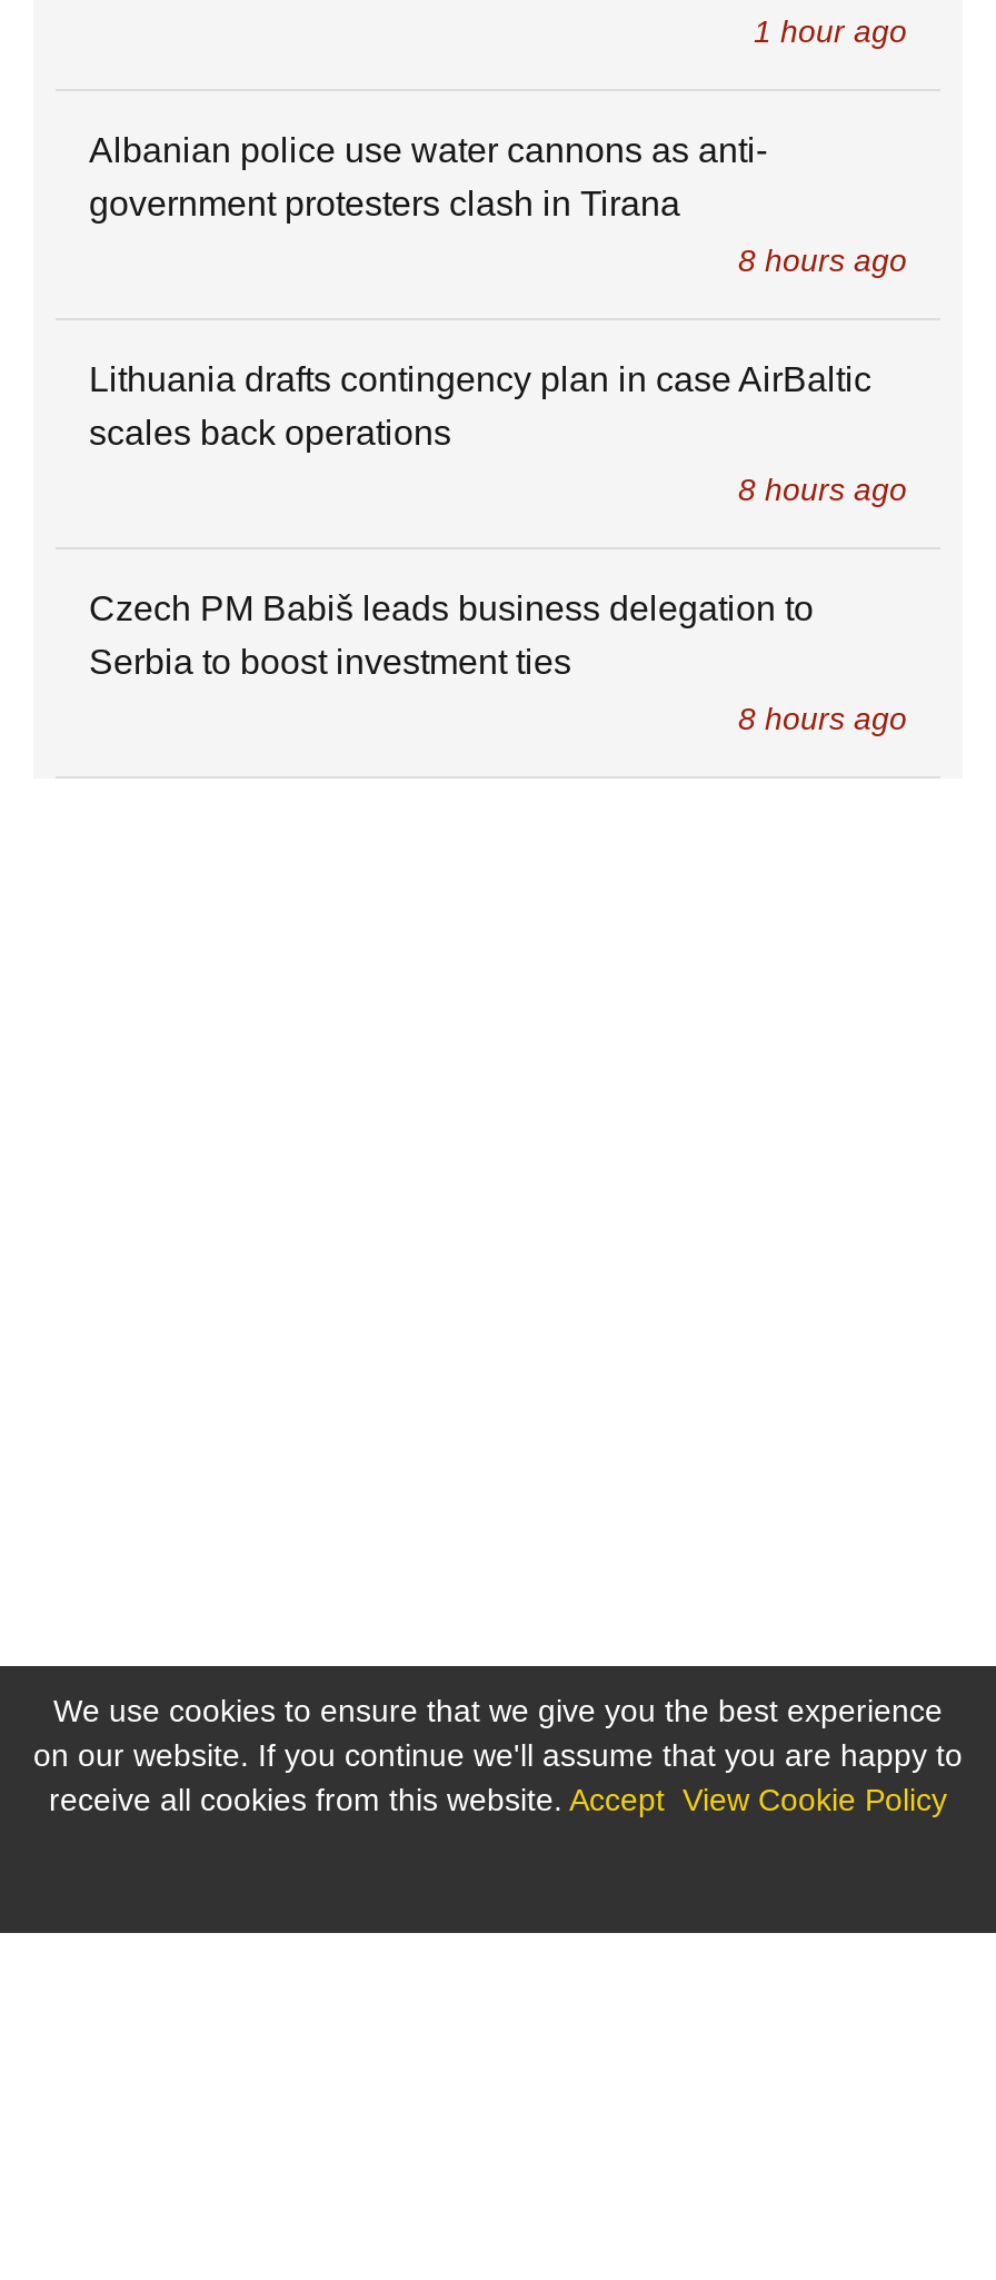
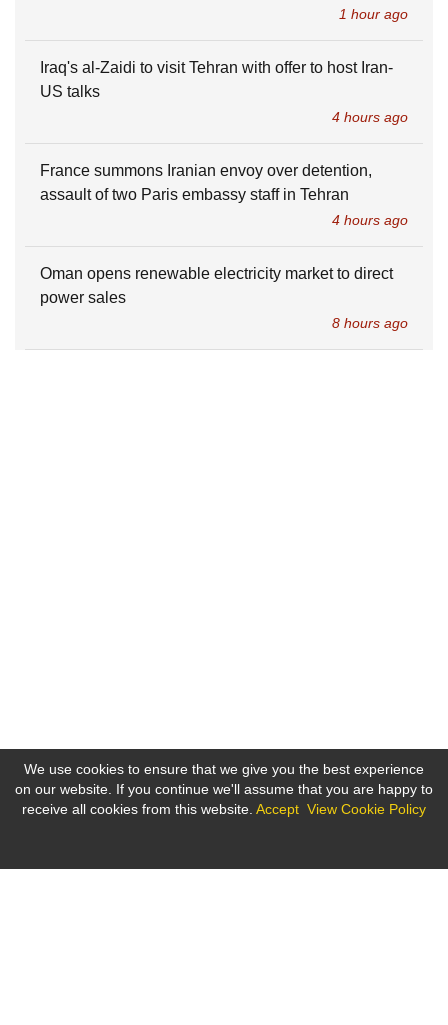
- Albanian police use water cannons as anti-
- government protesters clash in Tirana
+ Iraq's al-Zaidi to visit Tehran with offer to host Iran-
+ US talks

- 8 hours ago
+ 4 hours ago

- Lithuania drafts contingency plan in case AirBaltic
- scales back operations
+ France summons Iranian envoy over detention,
+ assault of two Paris embassy staff in Tehran

- 8 hours ago
+ 4 hours ago

- Czech PM Babiš leads business delegation to
- Serbia to boost investment ties
+ Oman opens renewable electricity market to direct
+ power sales
